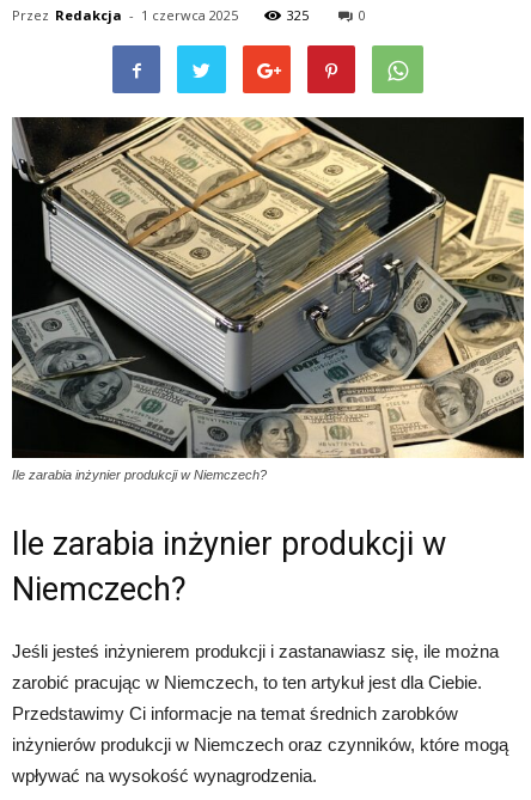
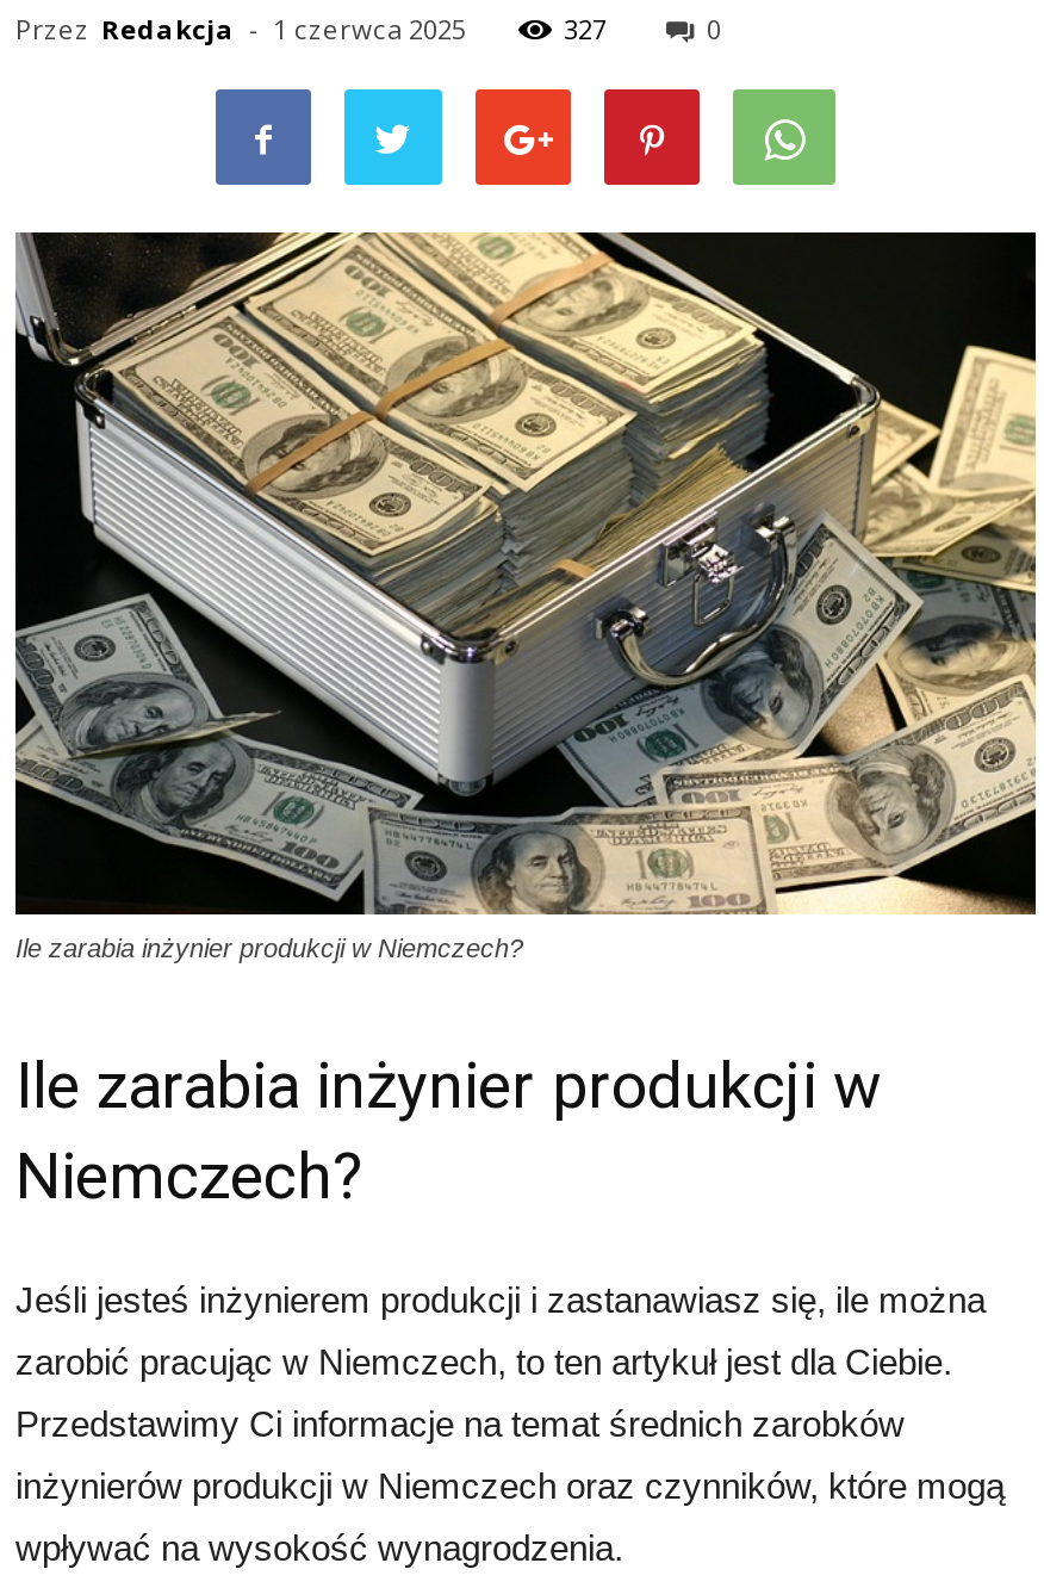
- 325
+ 327
